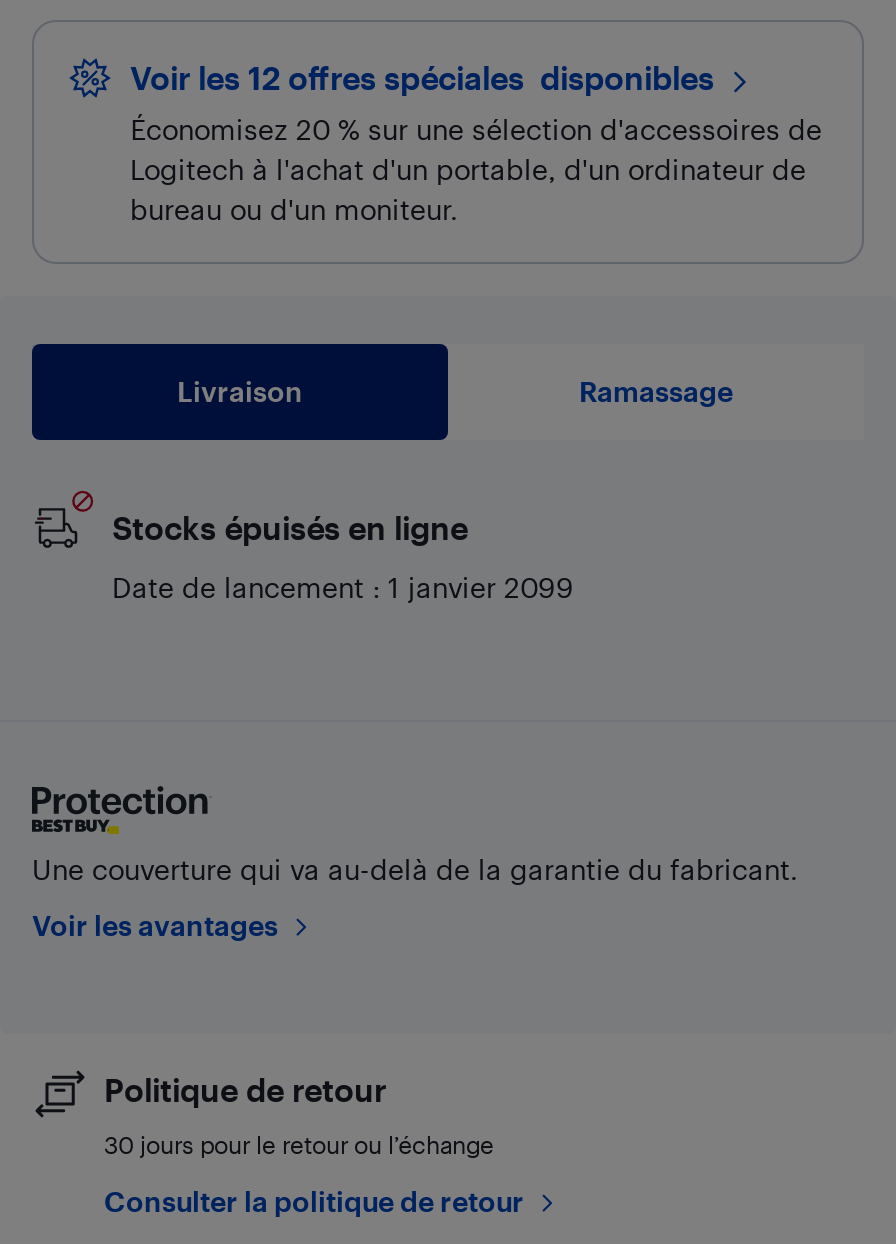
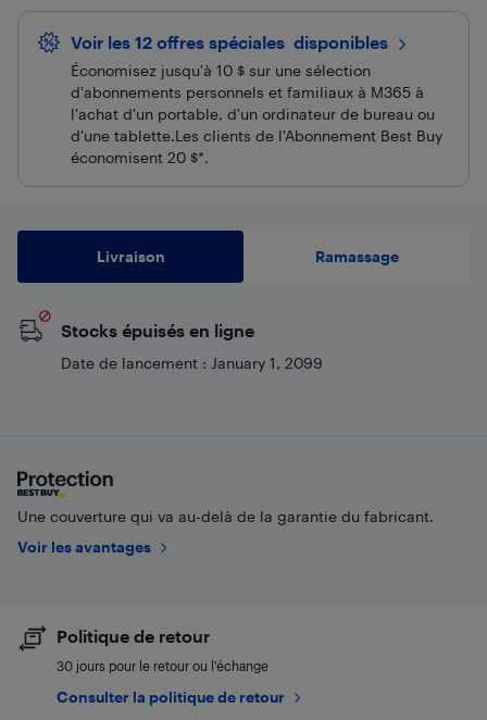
- Économisez 20 % sur une sélection d'accessoires de
- Logitech à l'achat d'un portable, d'un ordinateur de
- bureau ou d'un moniteur.
+ Économisez jusqu'à 10 $ sur une sélection
+ d'abonnements personnels et familiaux à M365 à
+ l'achat d'un portable, d'un ordinateur de bureau ou
+ d'une tablette.Les clients de l'Abonnement Best Buy
+ économisent 20 $*.

- Date de lancement : 1 janvier 2099
+ Date de lancement : January 1, 2099
